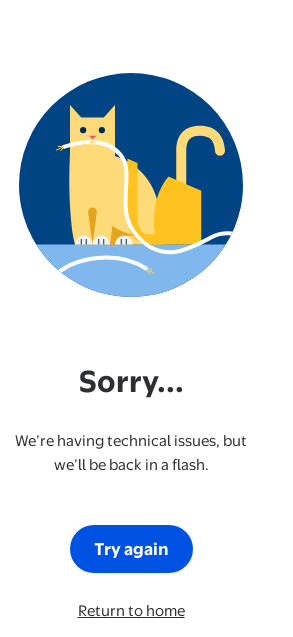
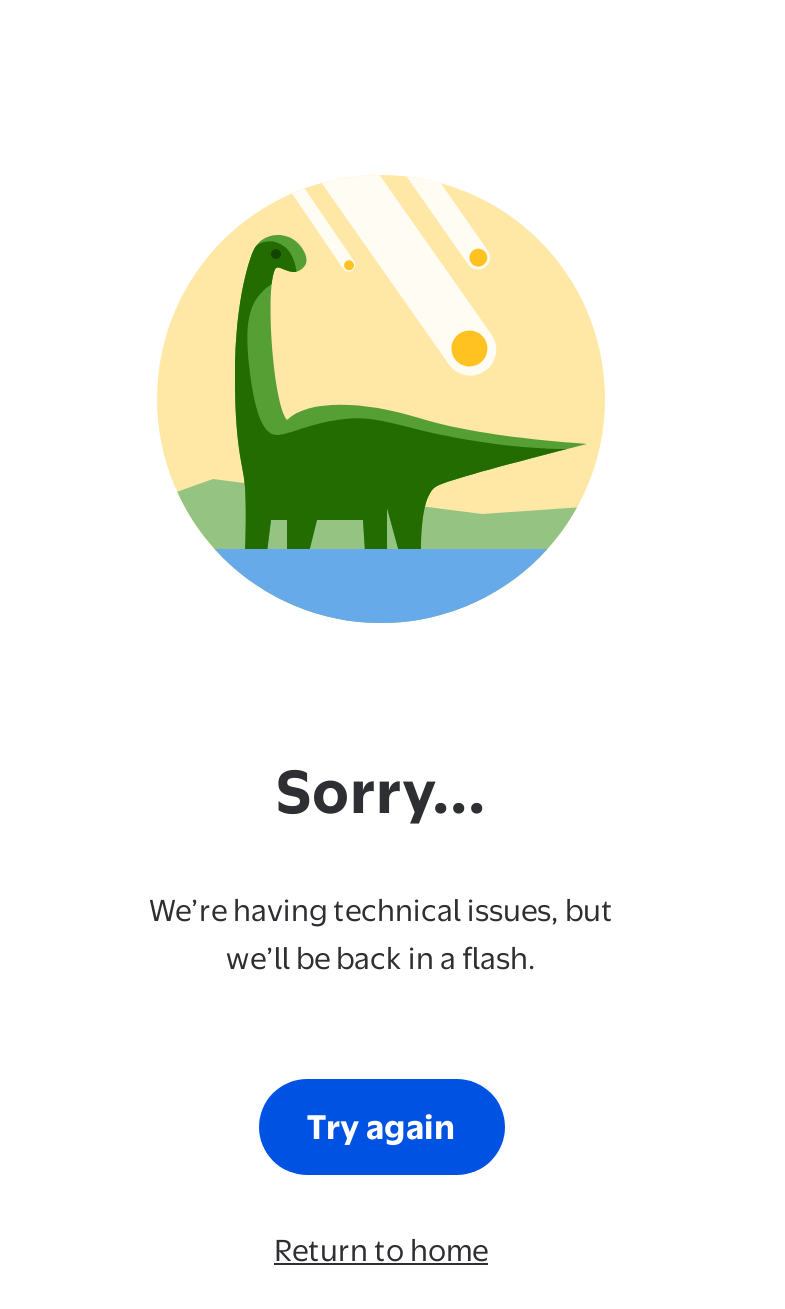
- [image]
+ [image]
